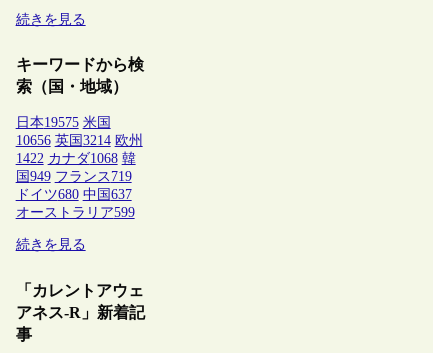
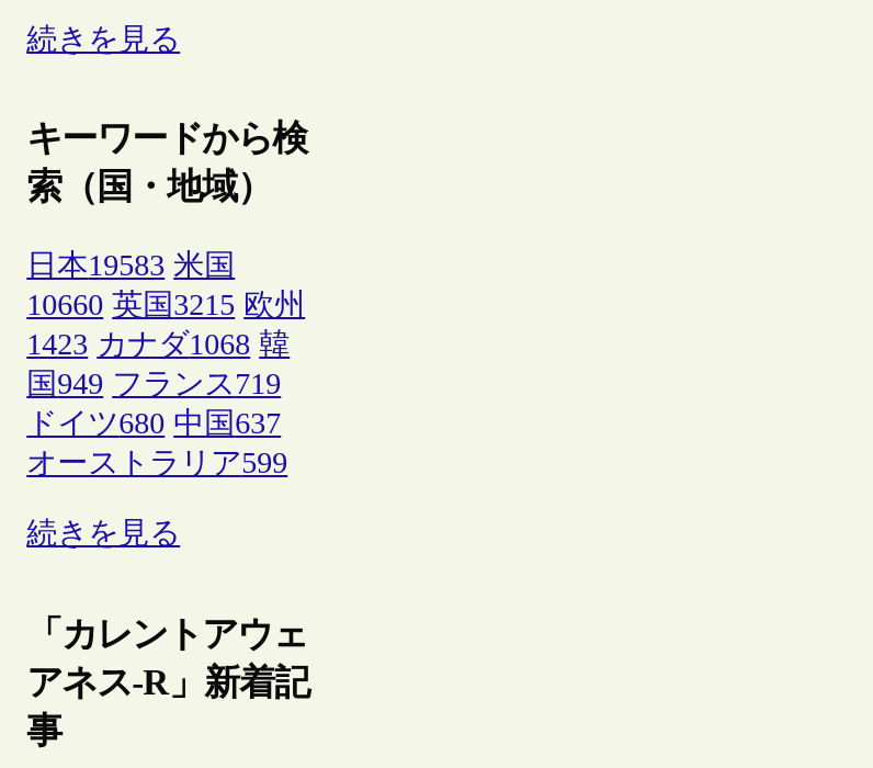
- 日本19575 米国
+ 日本19583 米国

- 10656 英国3214 欧州
+ 10660 英国3215 欧州

- 1422 カナダ1068 韓
+ 1423 カナダ1068 韓
